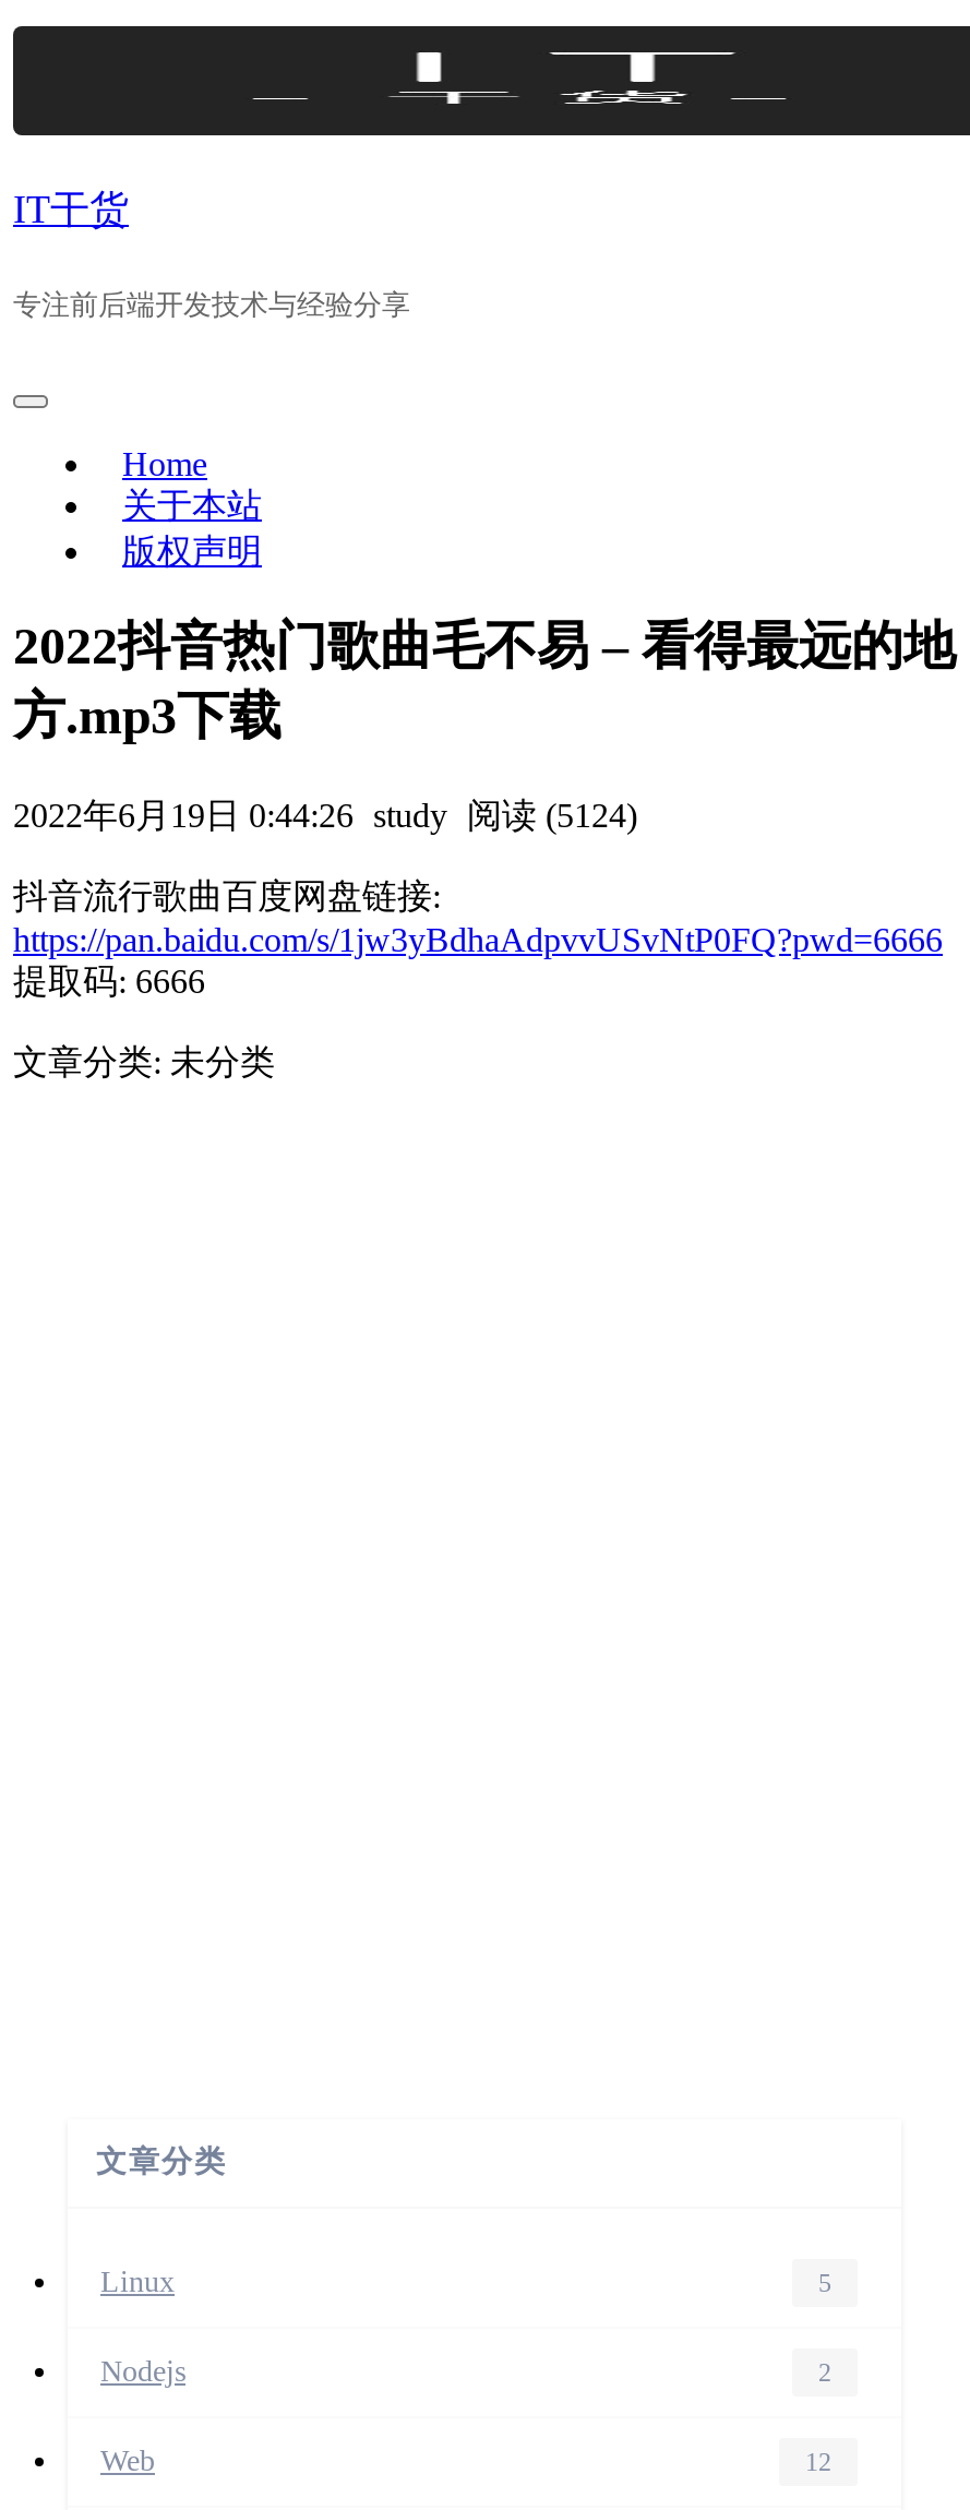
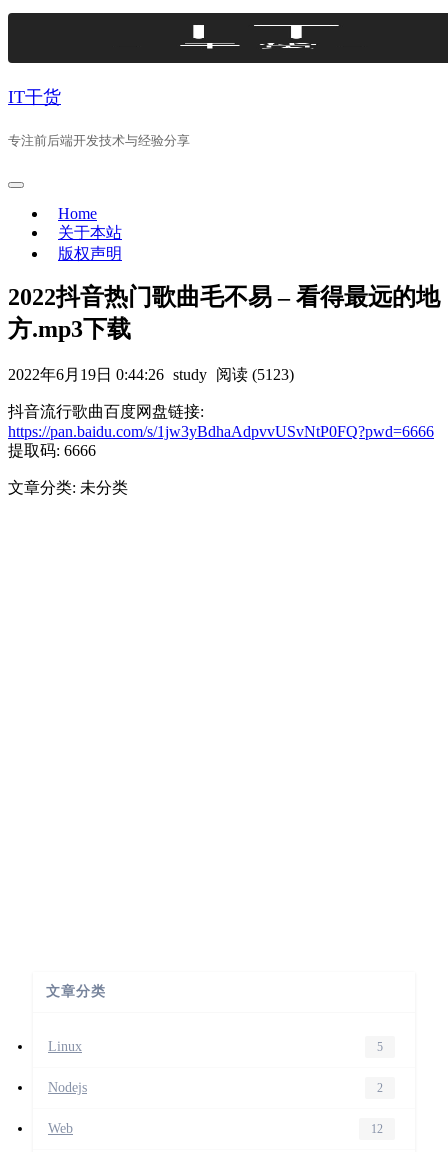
- 2022年6月19日 0:44:26 study 阅读 (5124)
+ 2022年6月19日 0:44:26 study 阅读 (5123)
